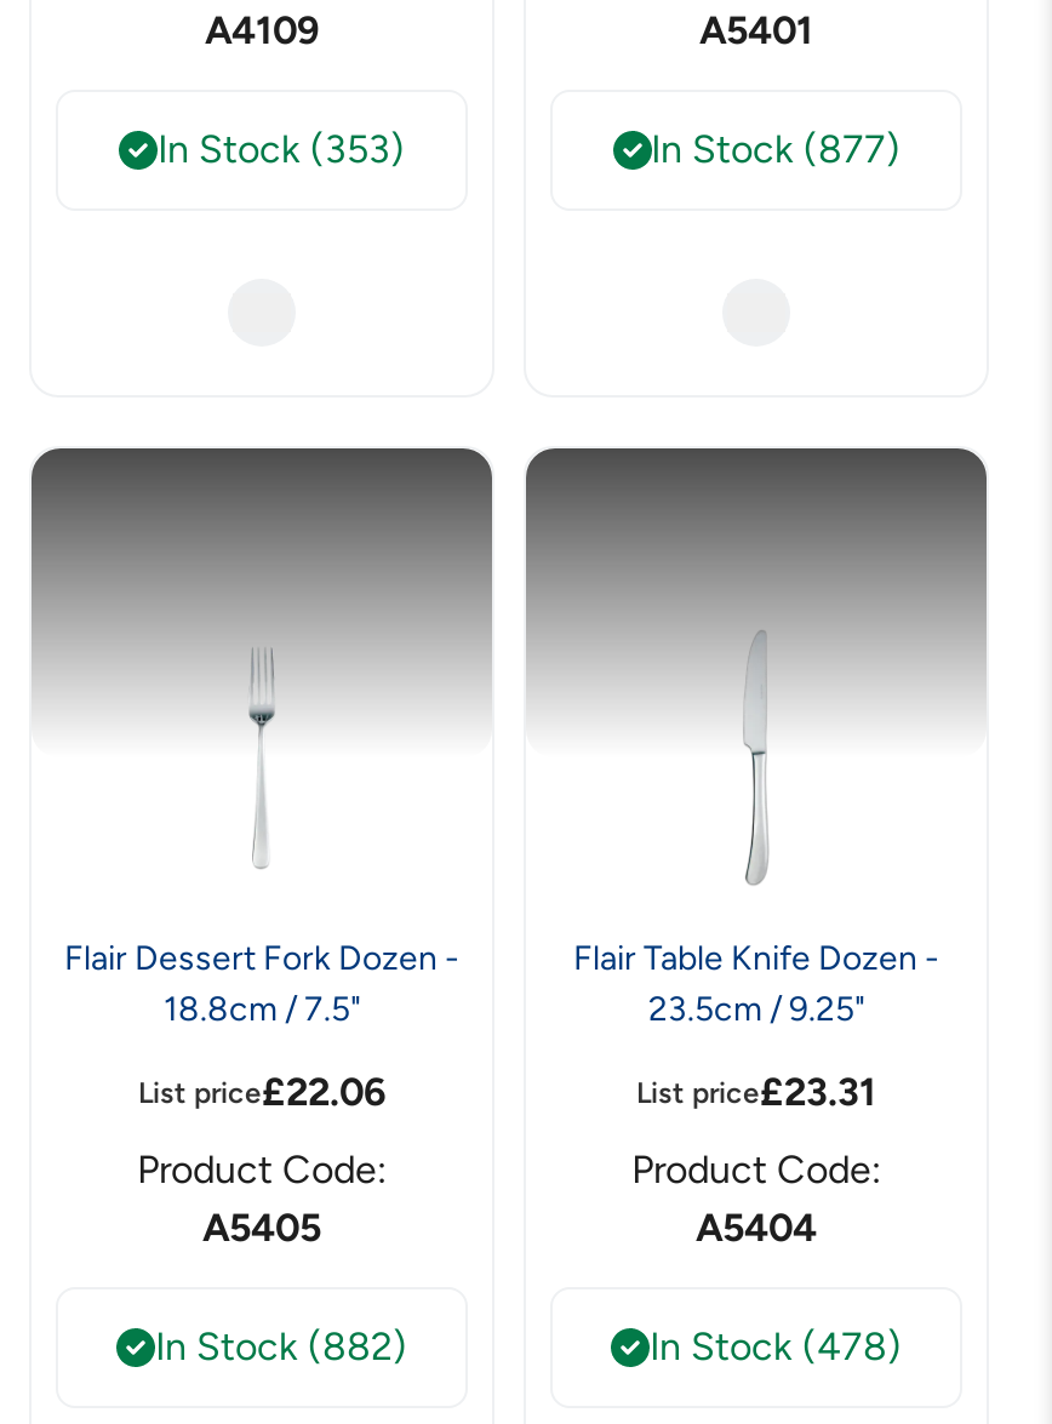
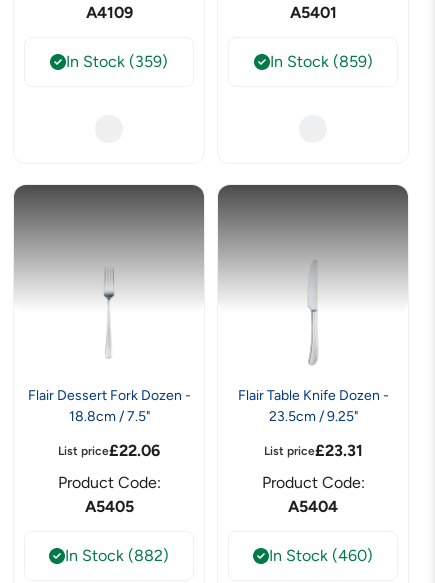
- In Stock (353)
+ In Stock (359)

- In Stock (877)
+ In Stock (859)

- In Stock (478)
+ In Stock (460)
